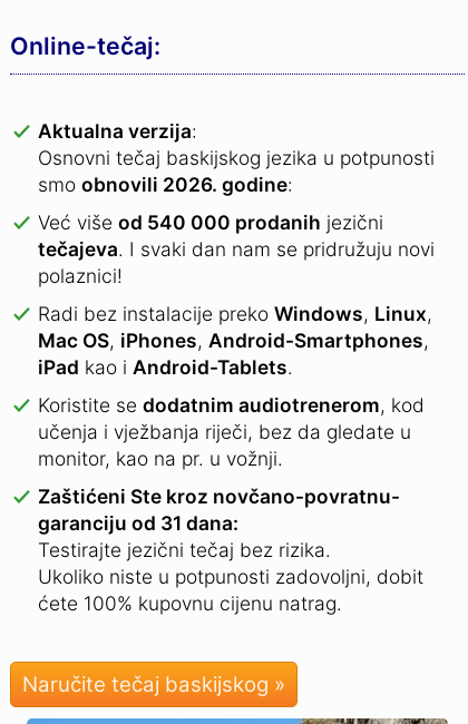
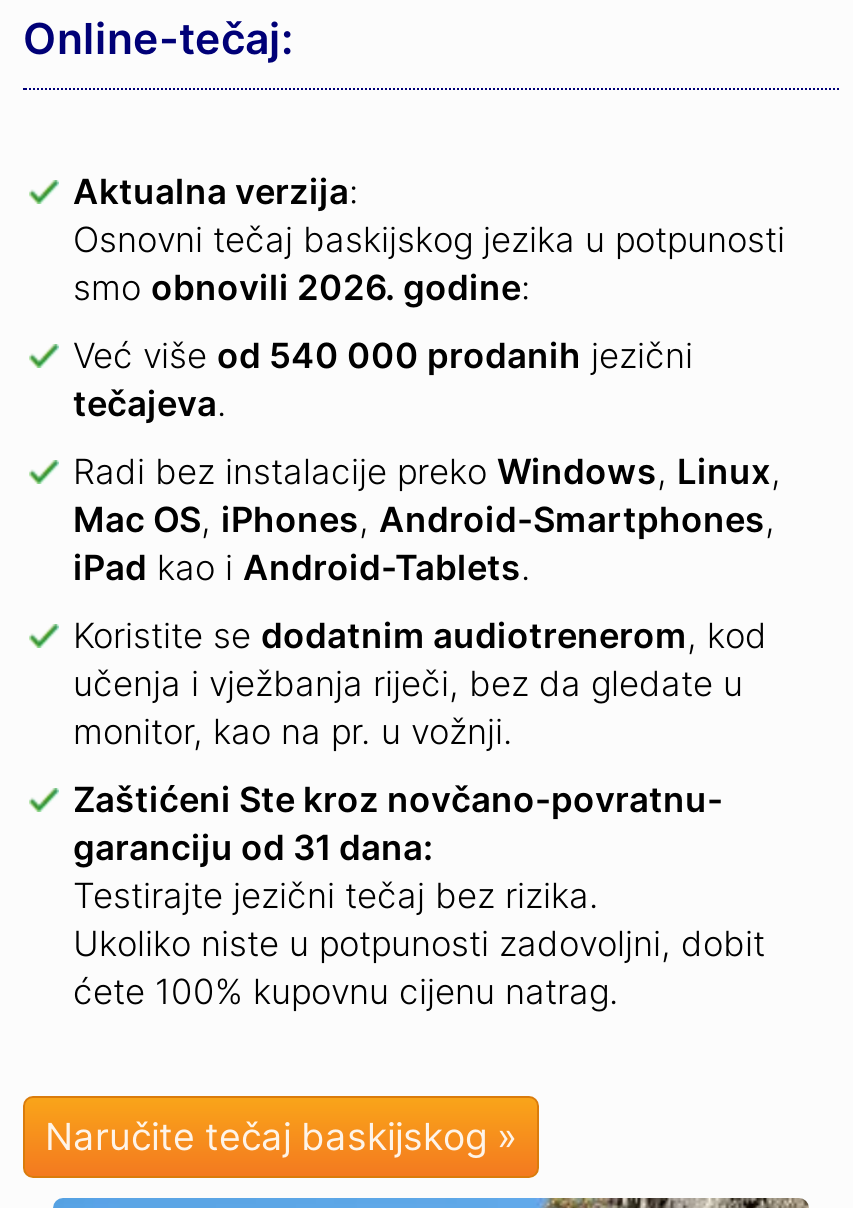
- tečajeva. I svaki dan nam se pridružuju novi
- polaznici!
+ tečajeva.
